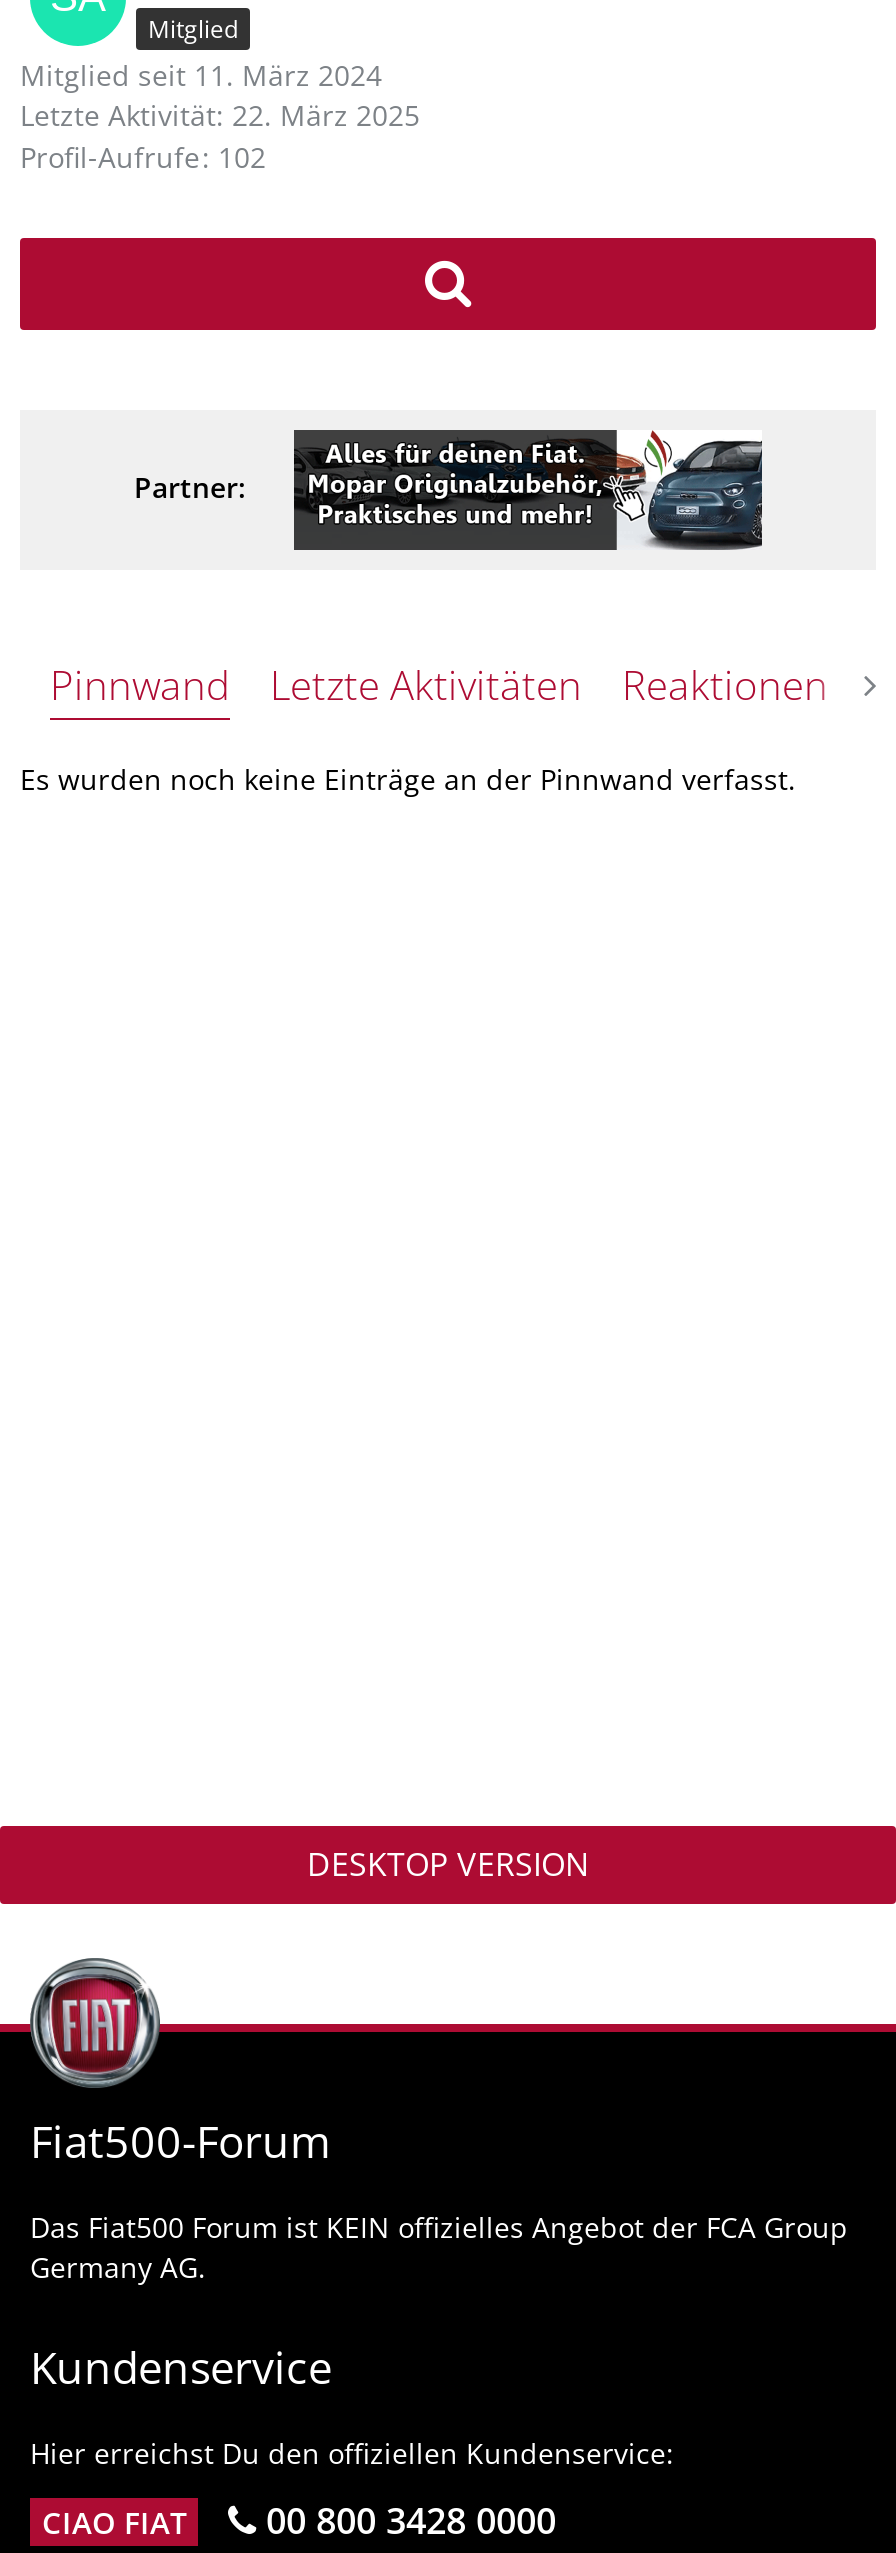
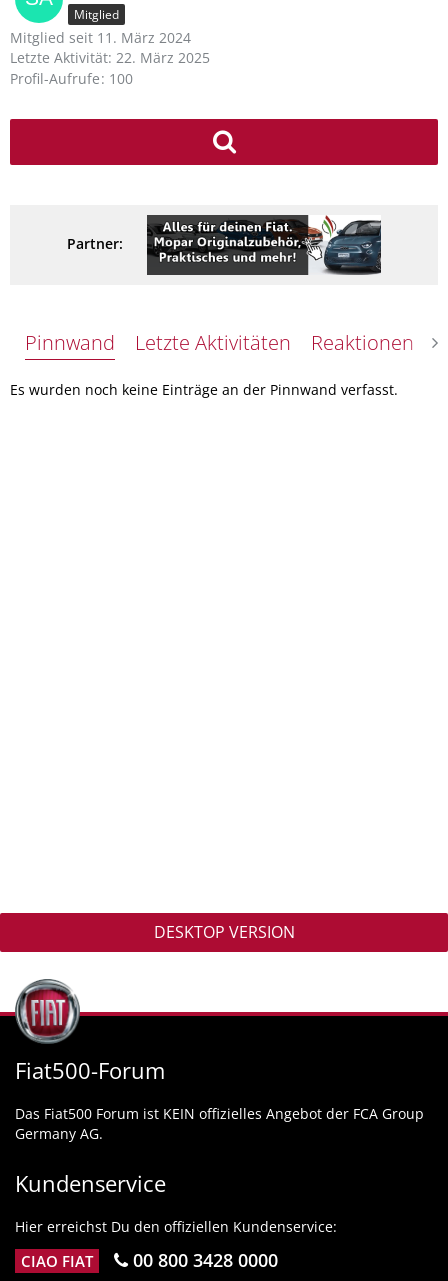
- Profil-Aufrufe 102
+ Profil-Aufrufe 100
